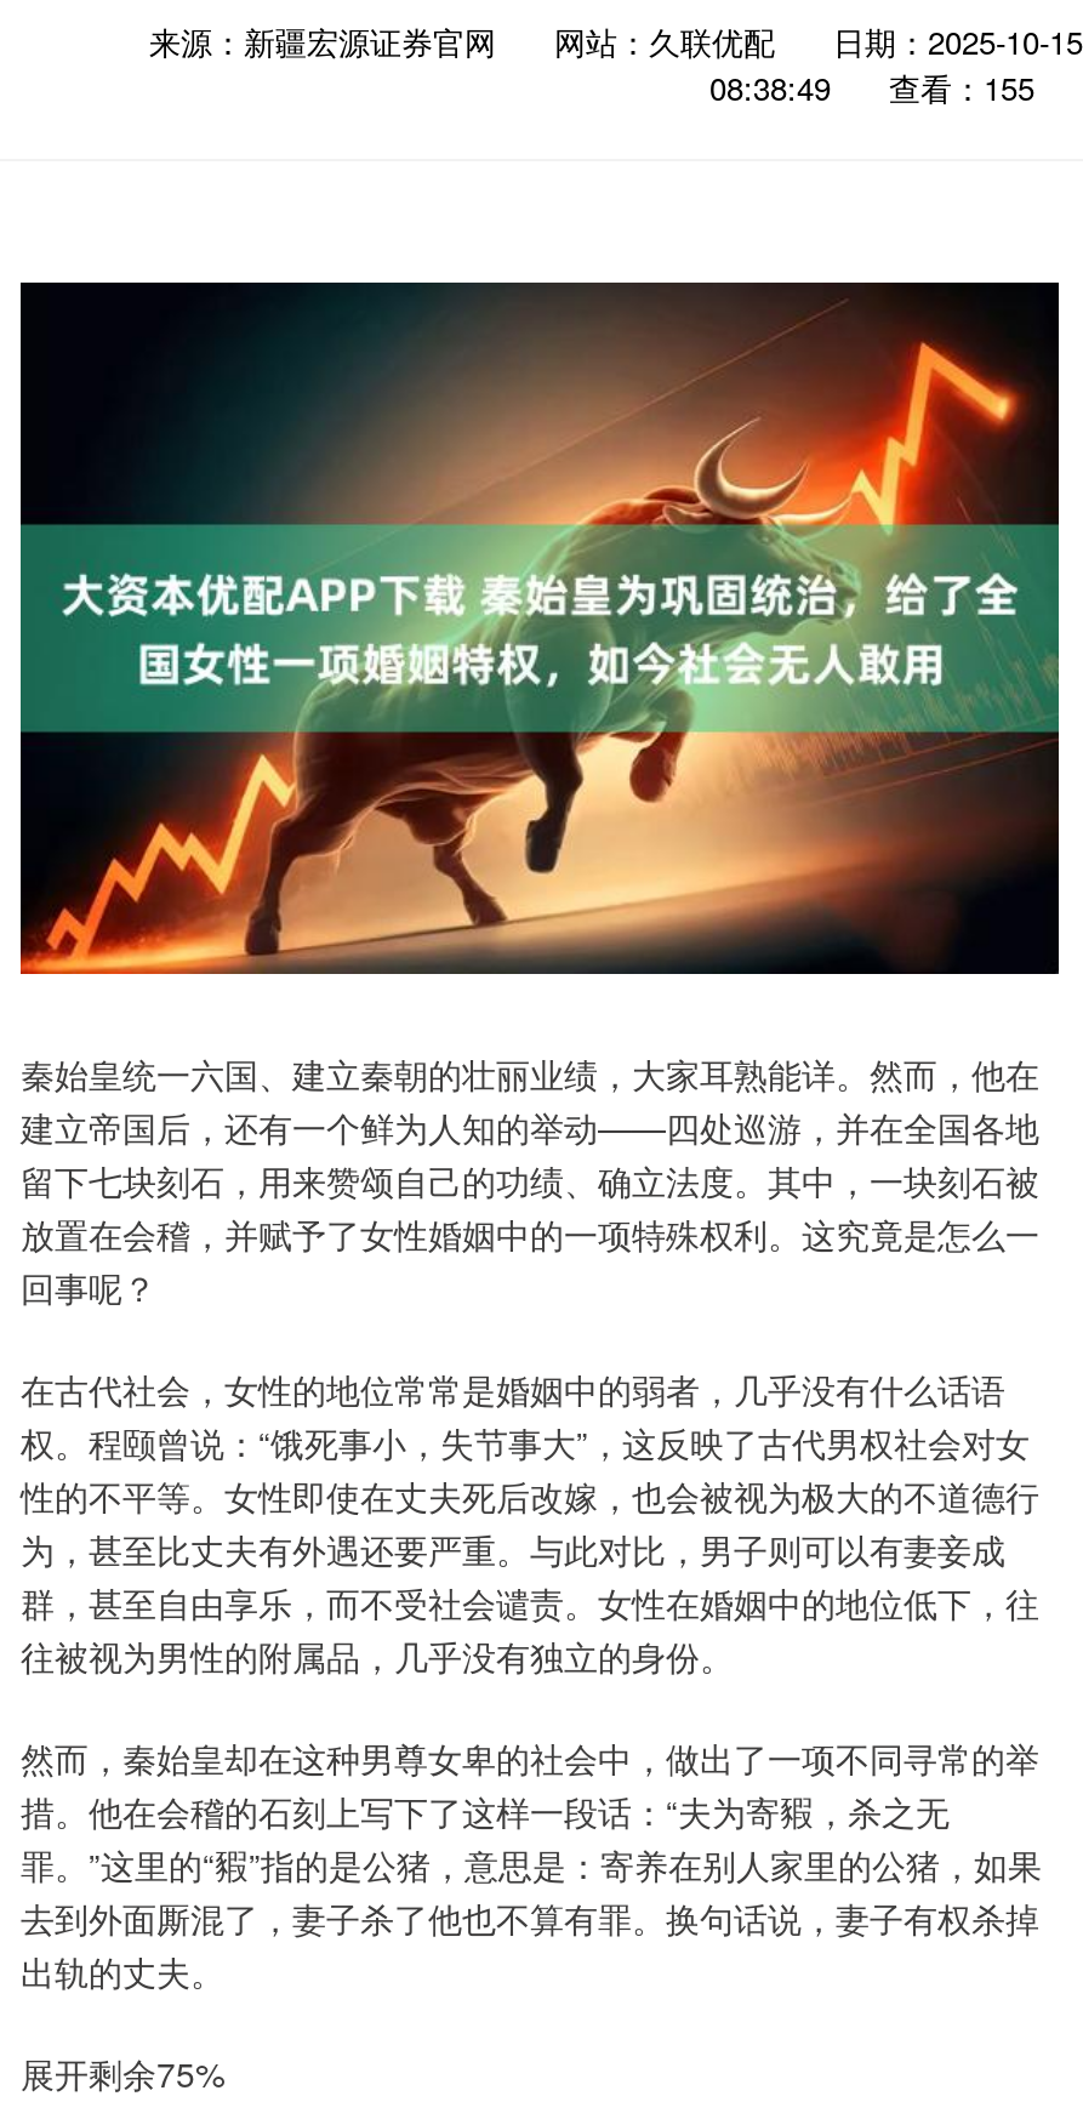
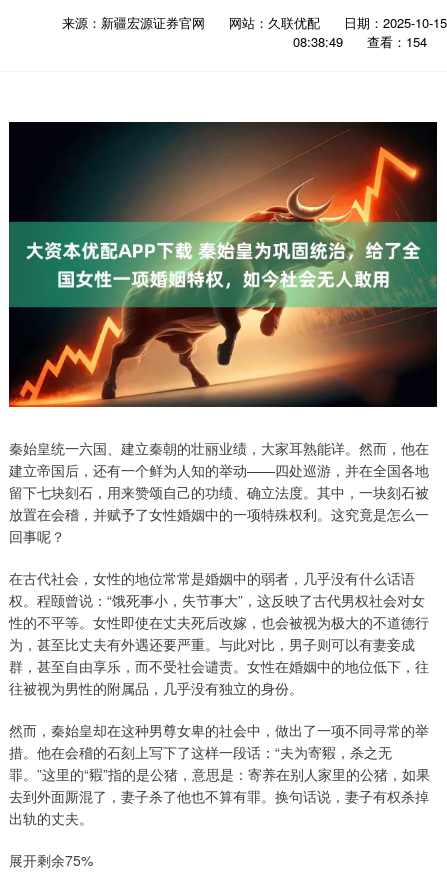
- 08:38:49 查看：155
+ 08:38:49 查看：154
